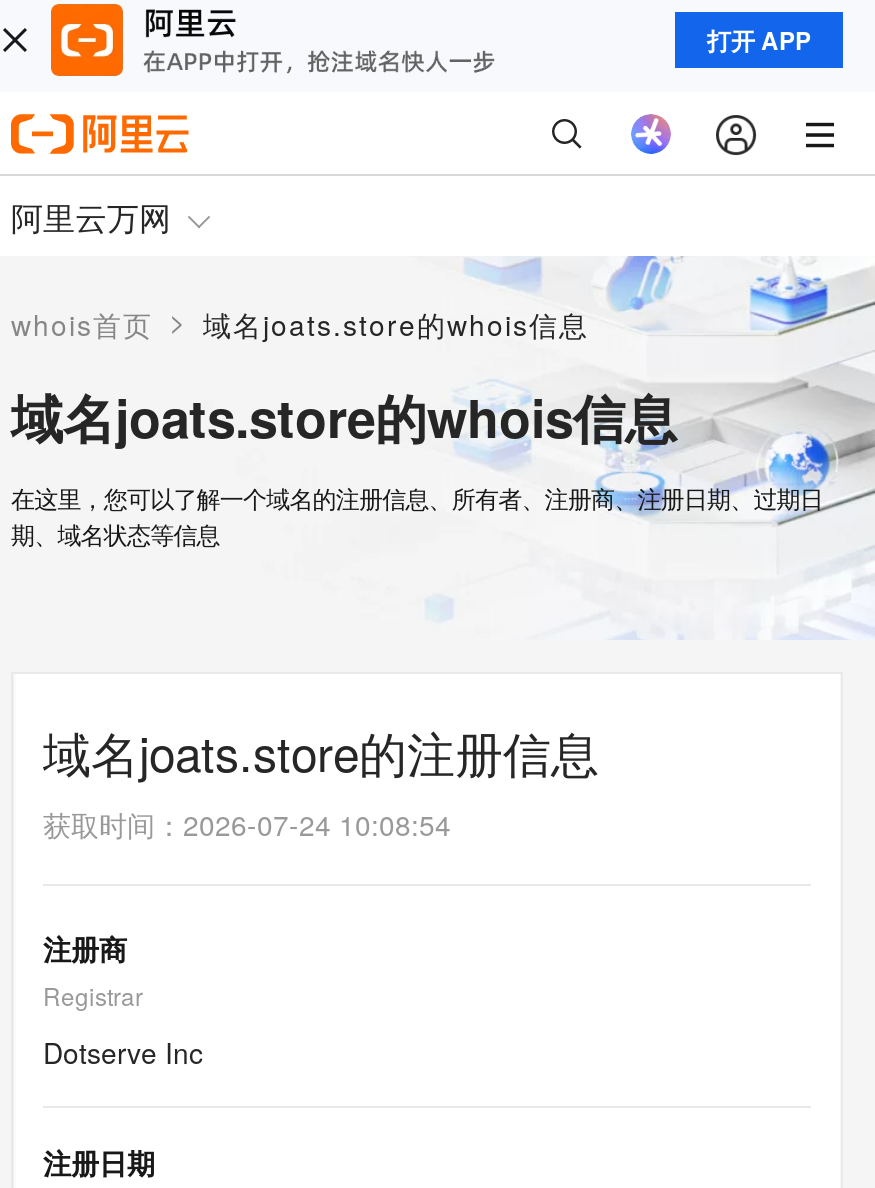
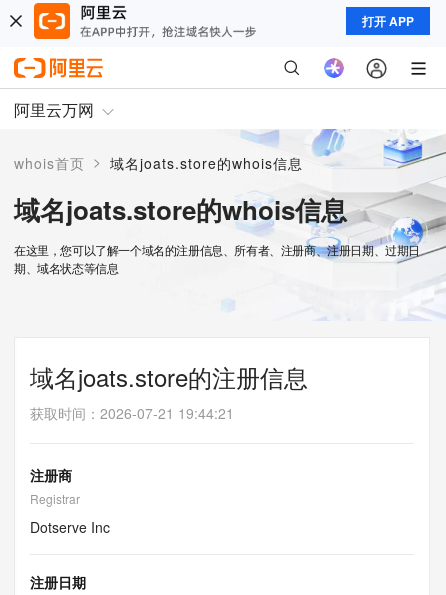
- 获取时间：2026-07-24 10:08:54
+ 获取时间：2026-07-21 19:44:21
